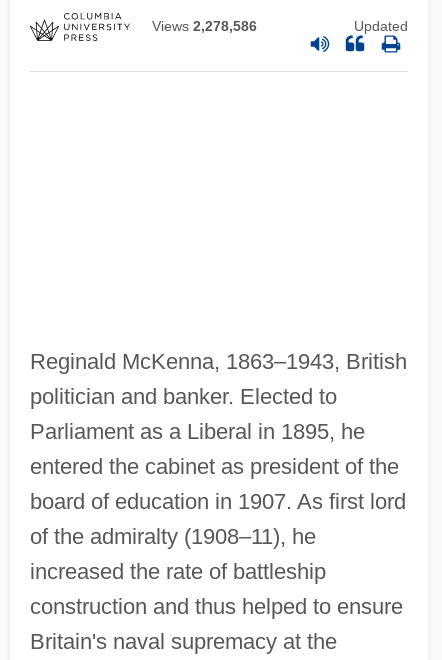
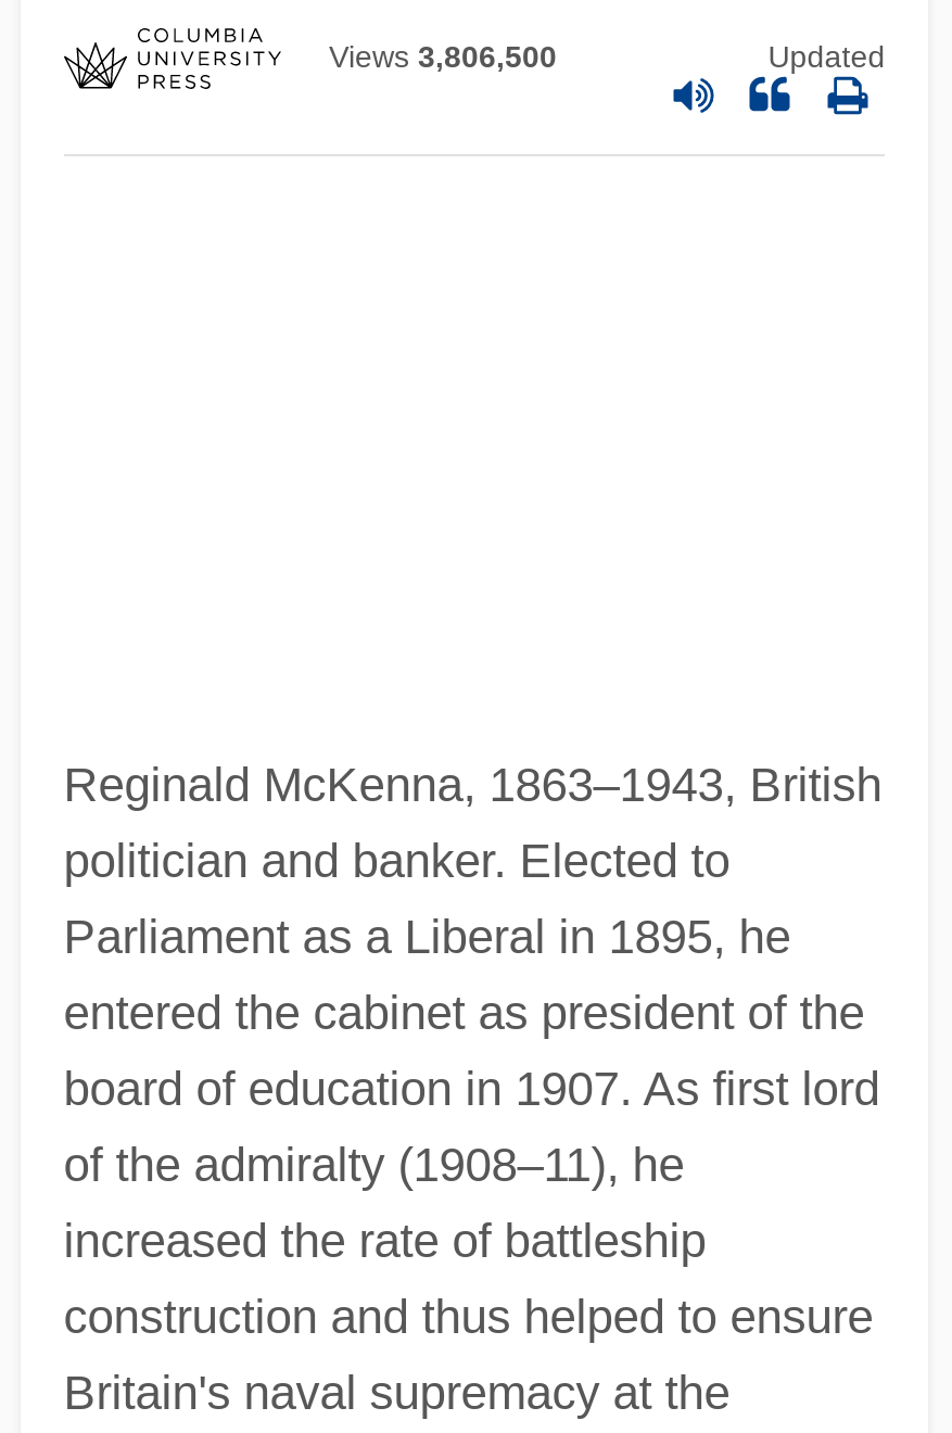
- Views 2,278,586
+ Views 3,806,500
